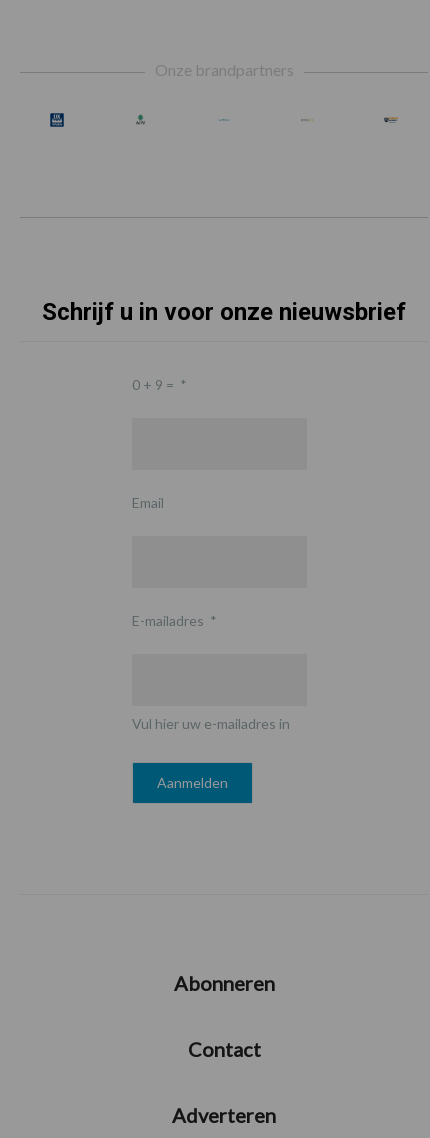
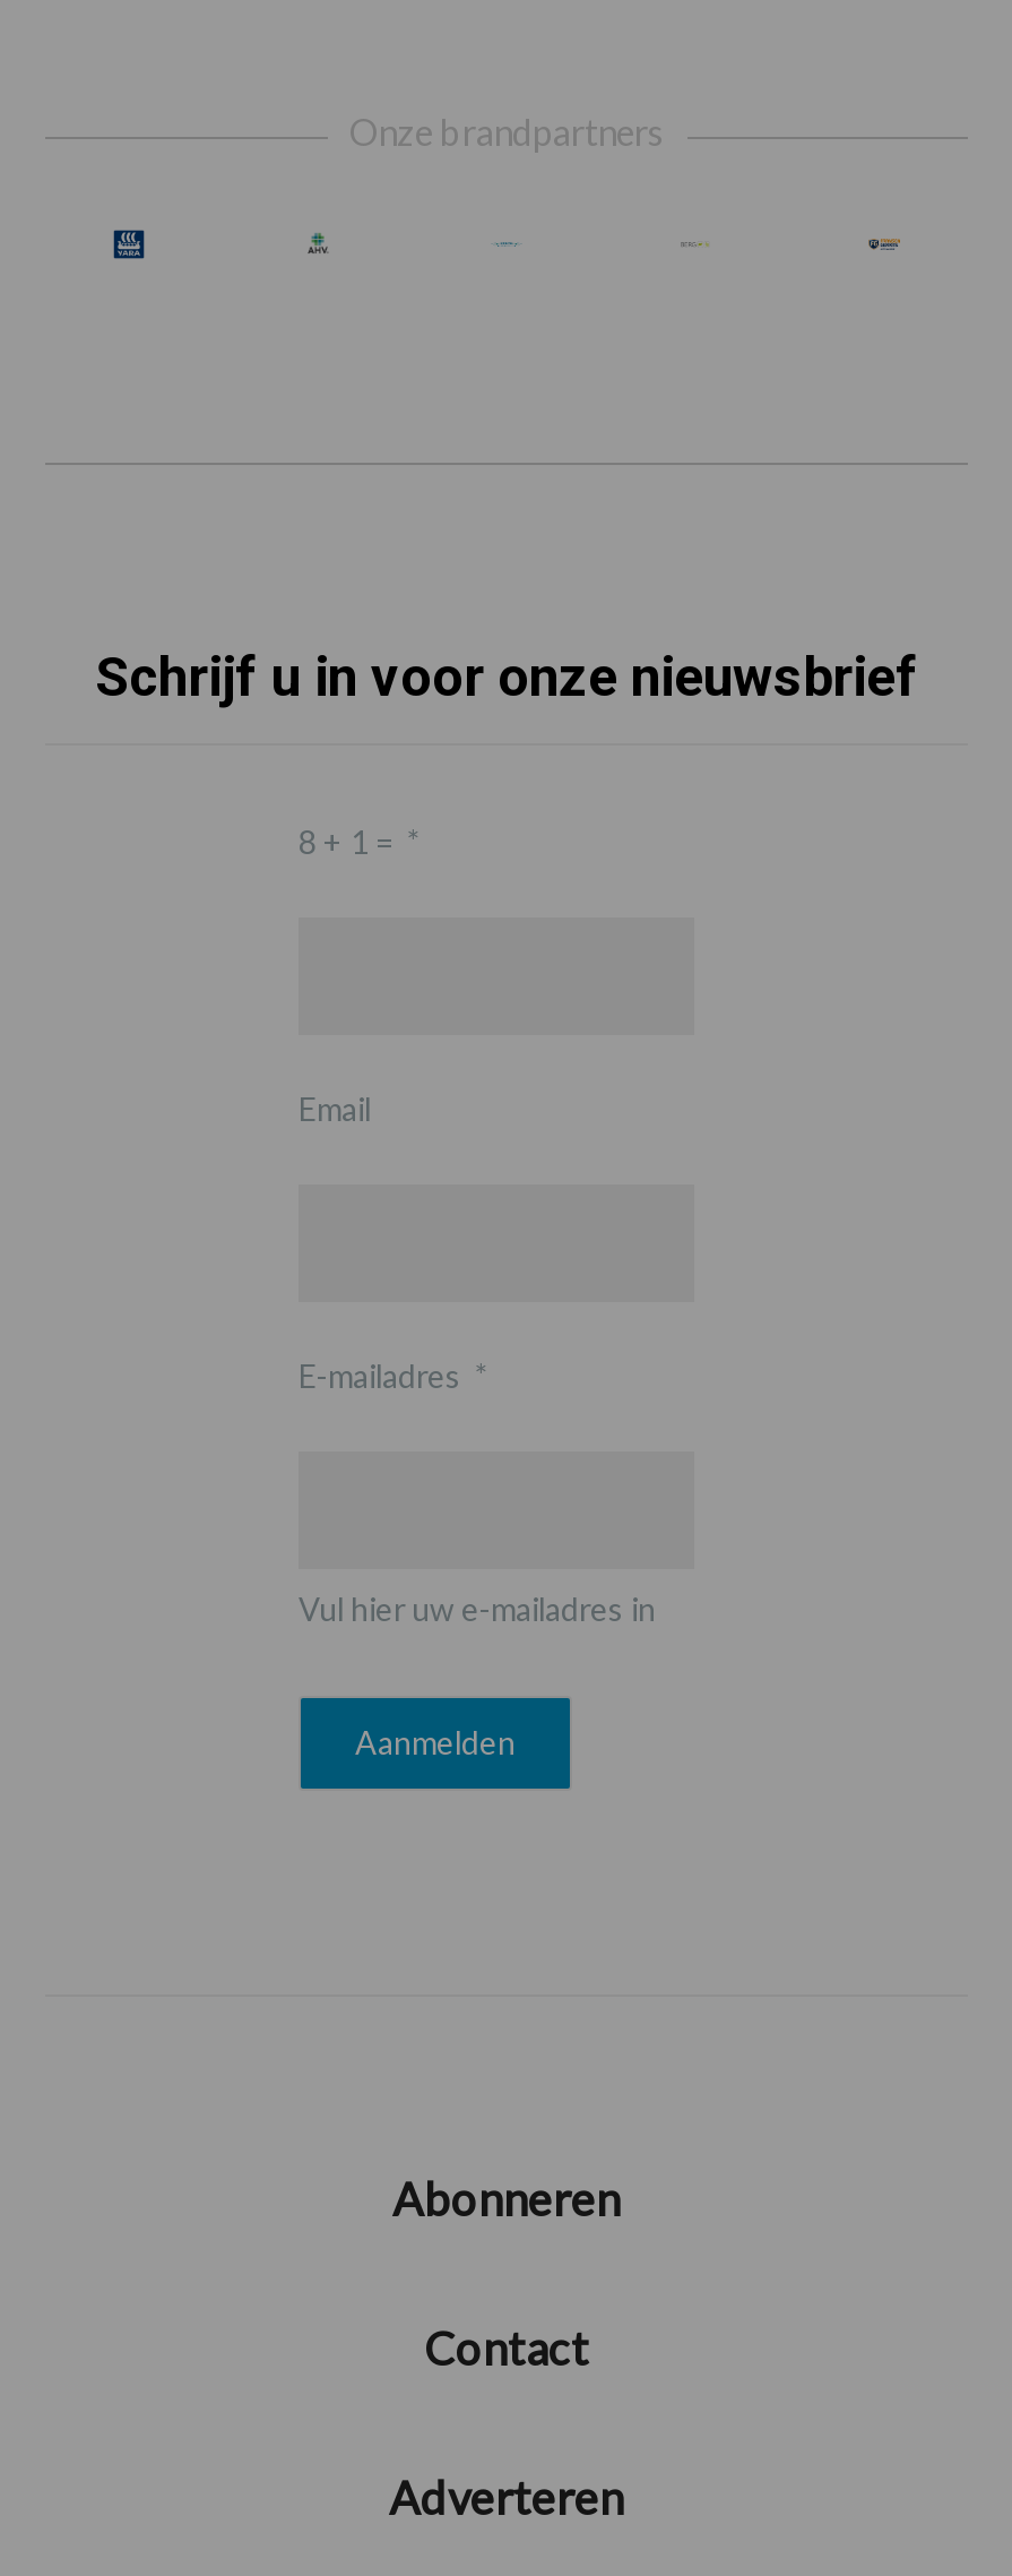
- 0 + 9 = *
+ 8 + 1 = *
